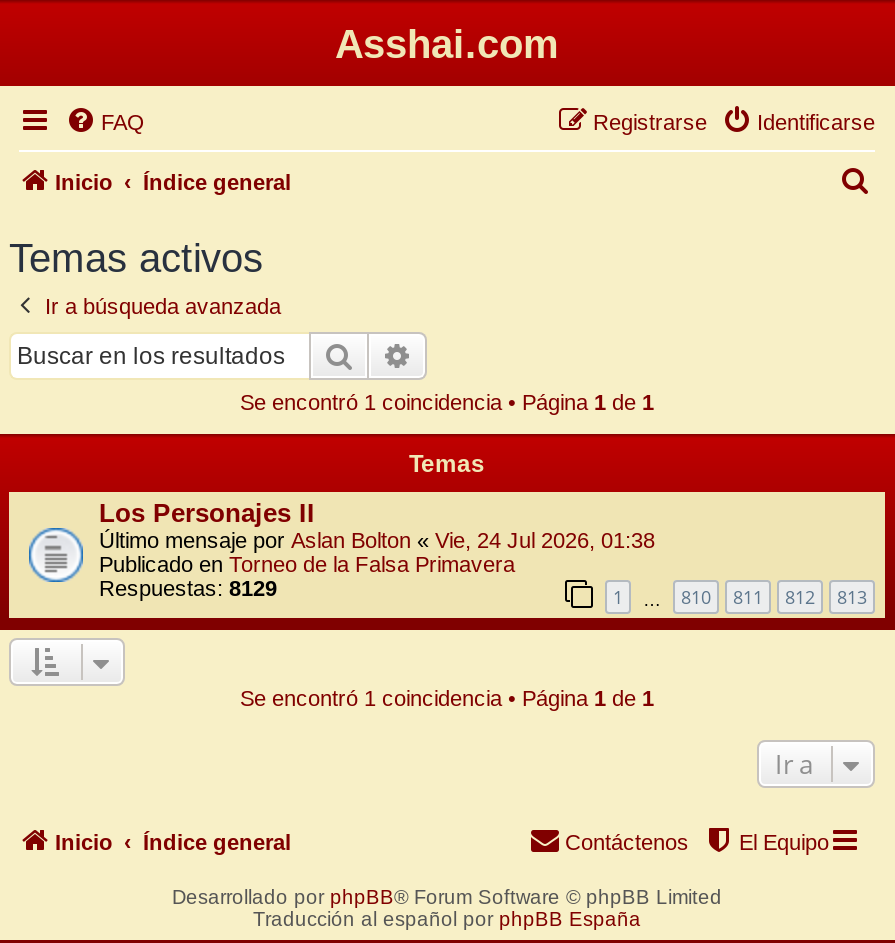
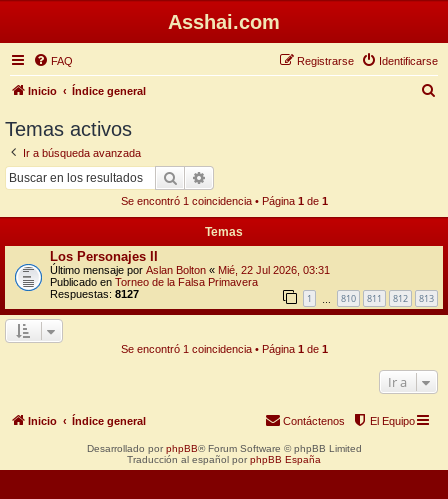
- Último mensaje por Aslan Bolton «Vie, 24 Jul 2026, 01:38
+ Último mensaje por Aslan Bolton «Mié, 22 Jul 2026, 03:31

- Respuestas: 8129
+ Respuestas: 8127
